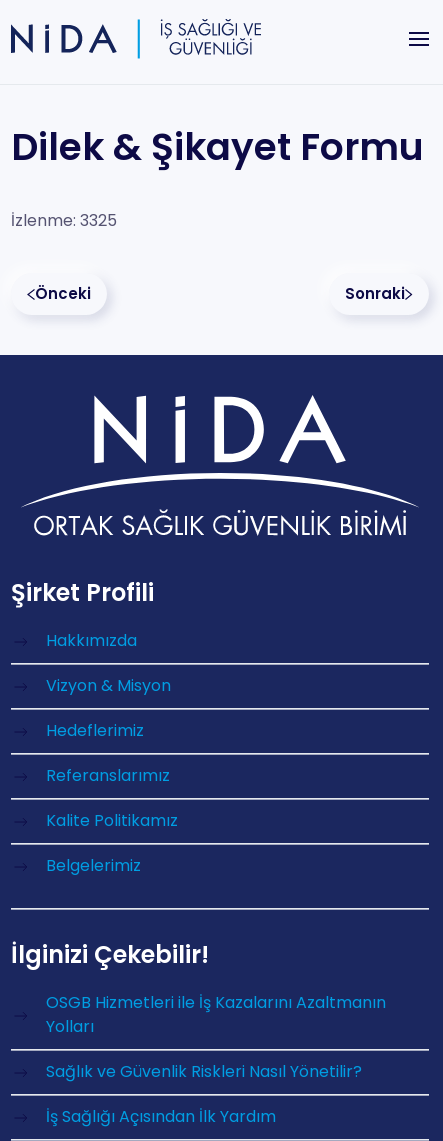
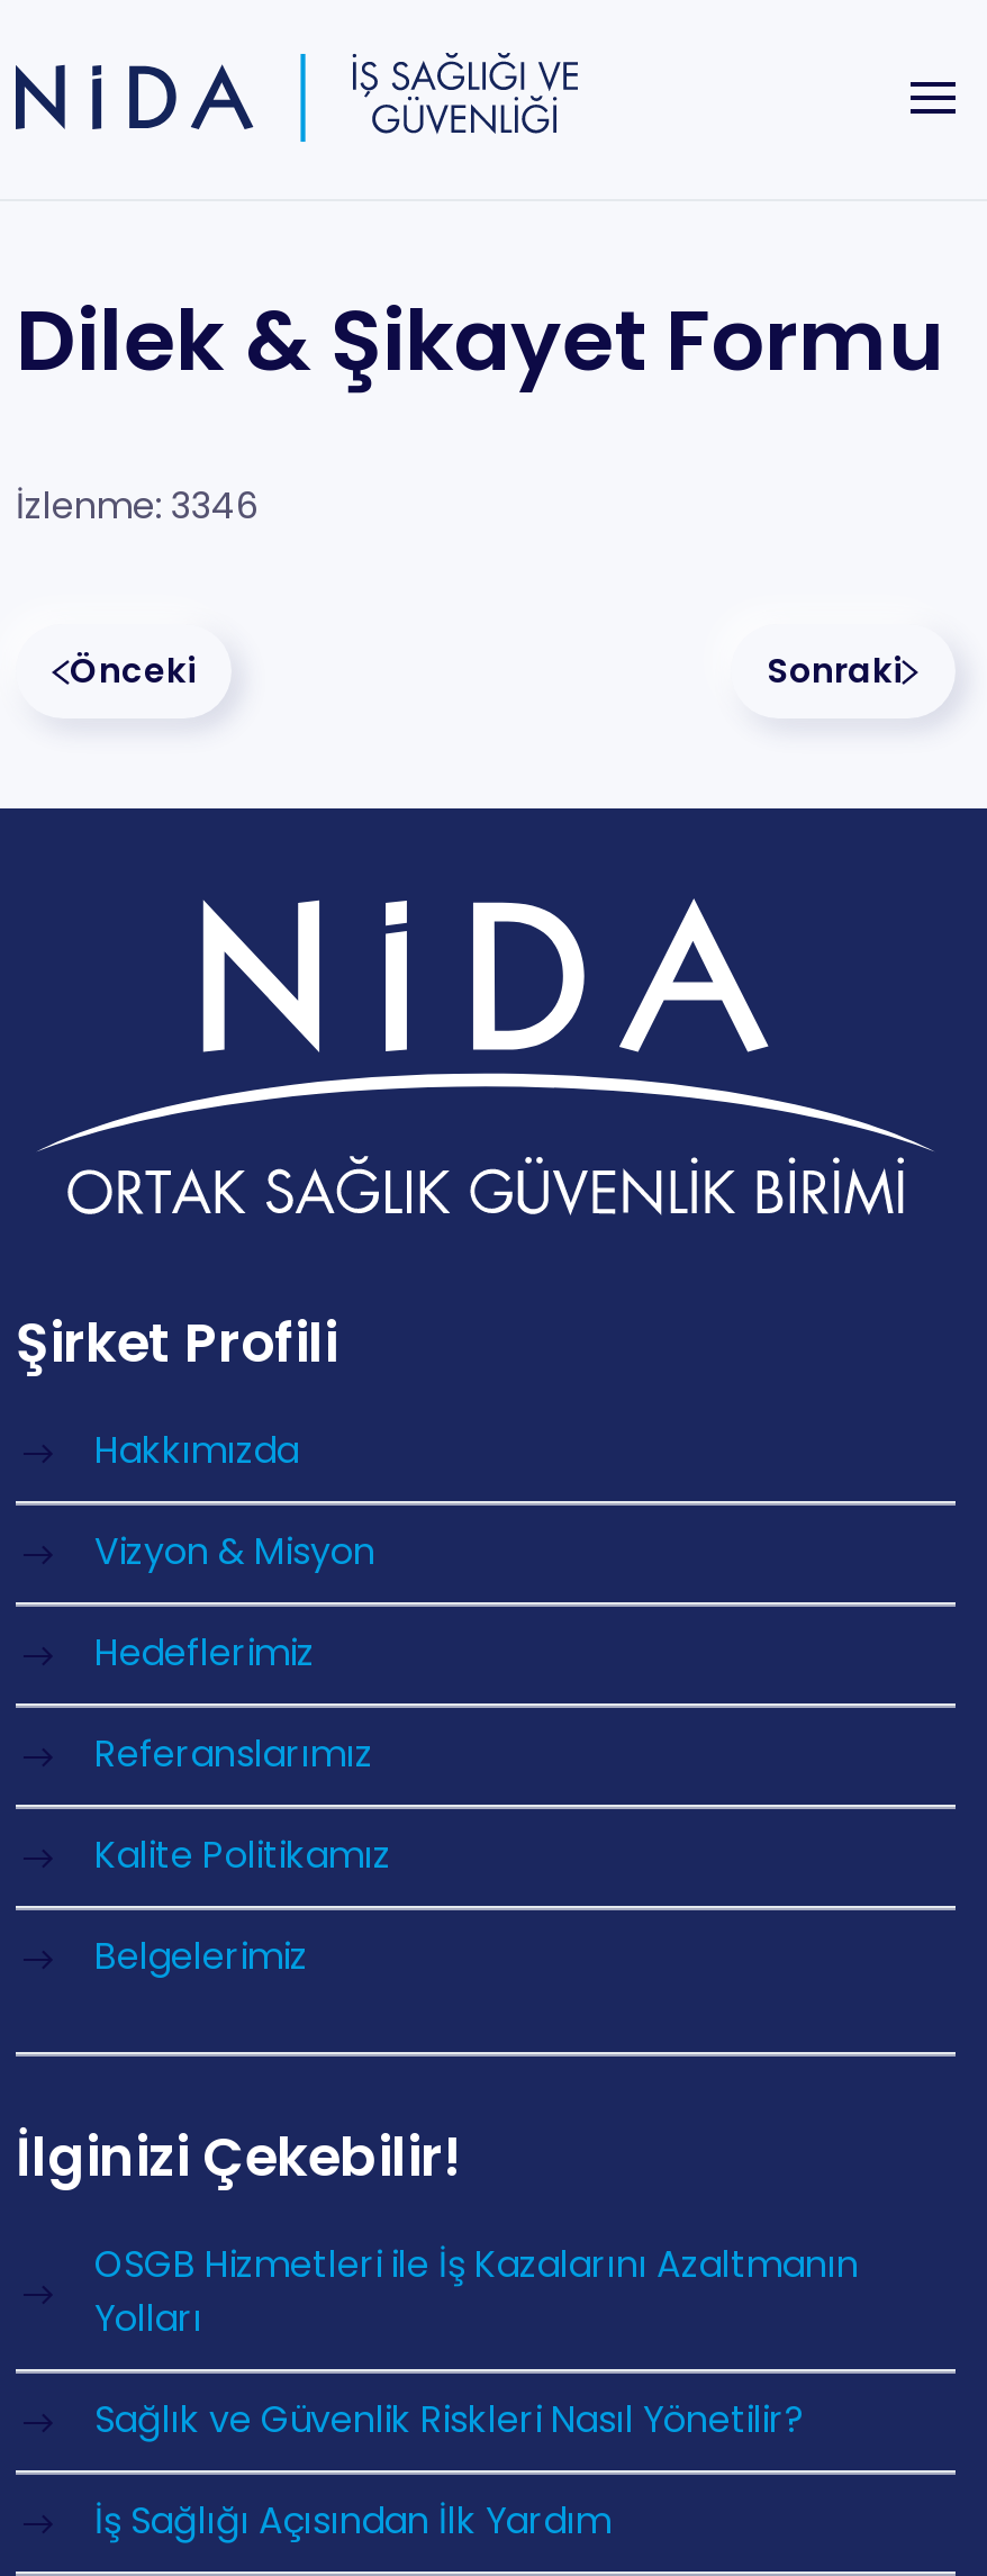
- İzlenme: 3325
+ İzlenme: 3346
